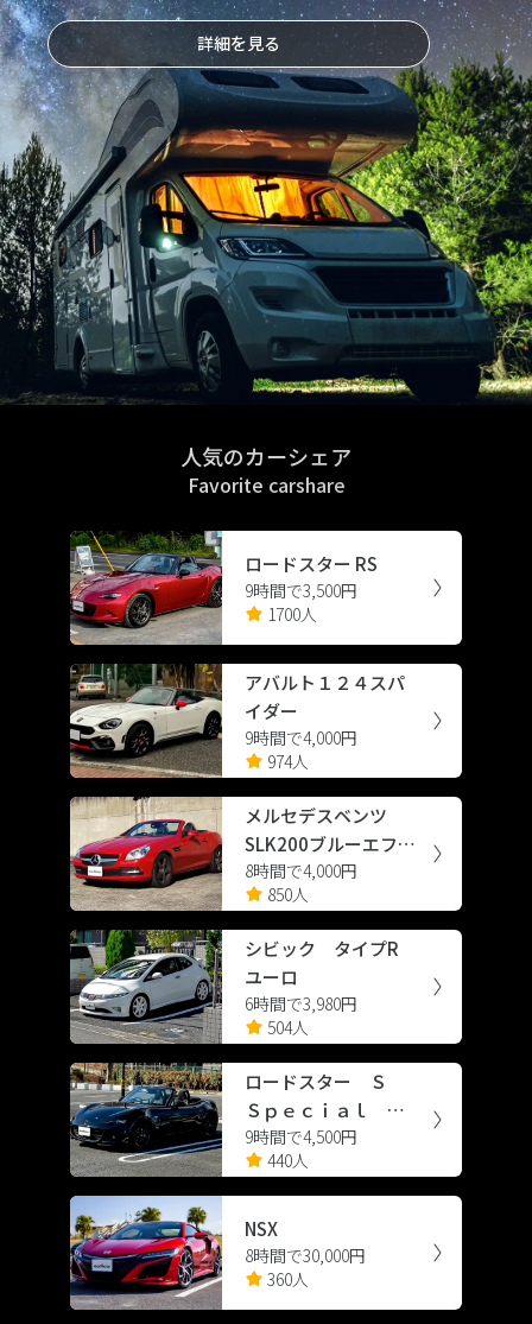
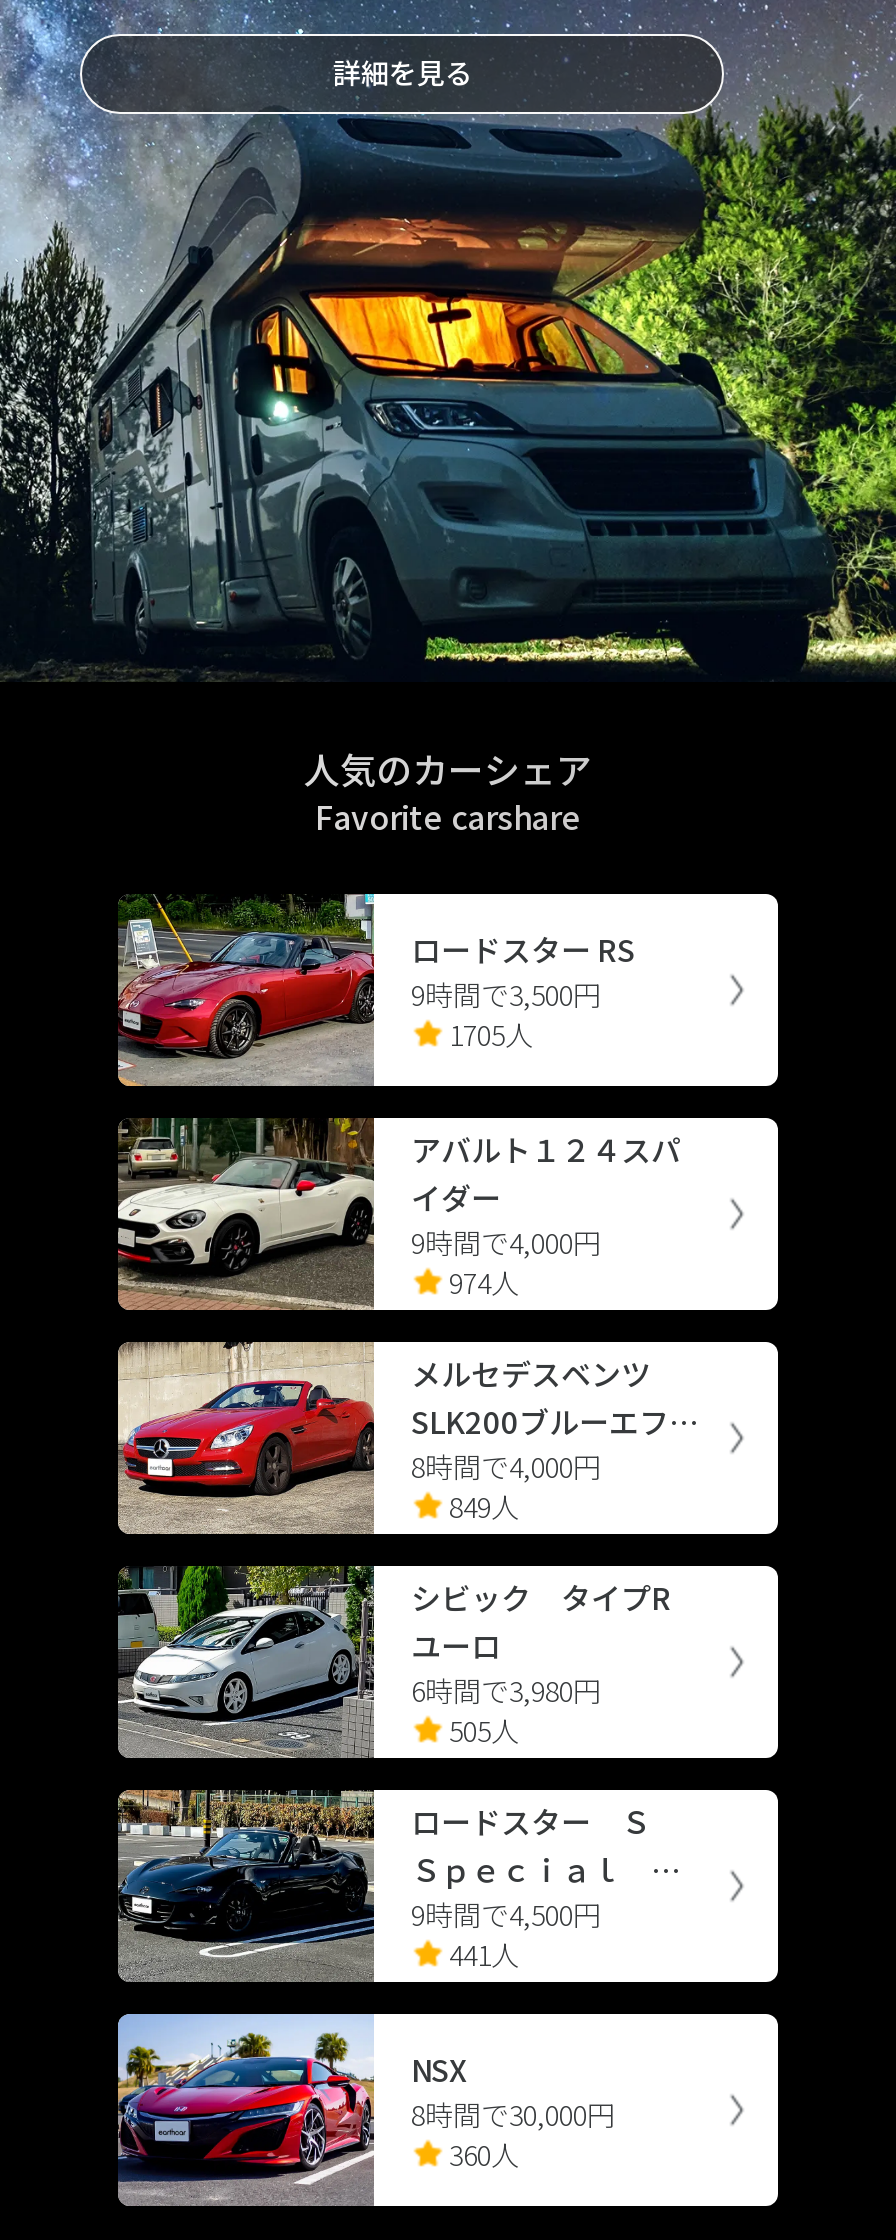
- 1700人
+ 1705人

- 850人
+ 849人

- 504人
+ 505人

- 440人
+ 441人
